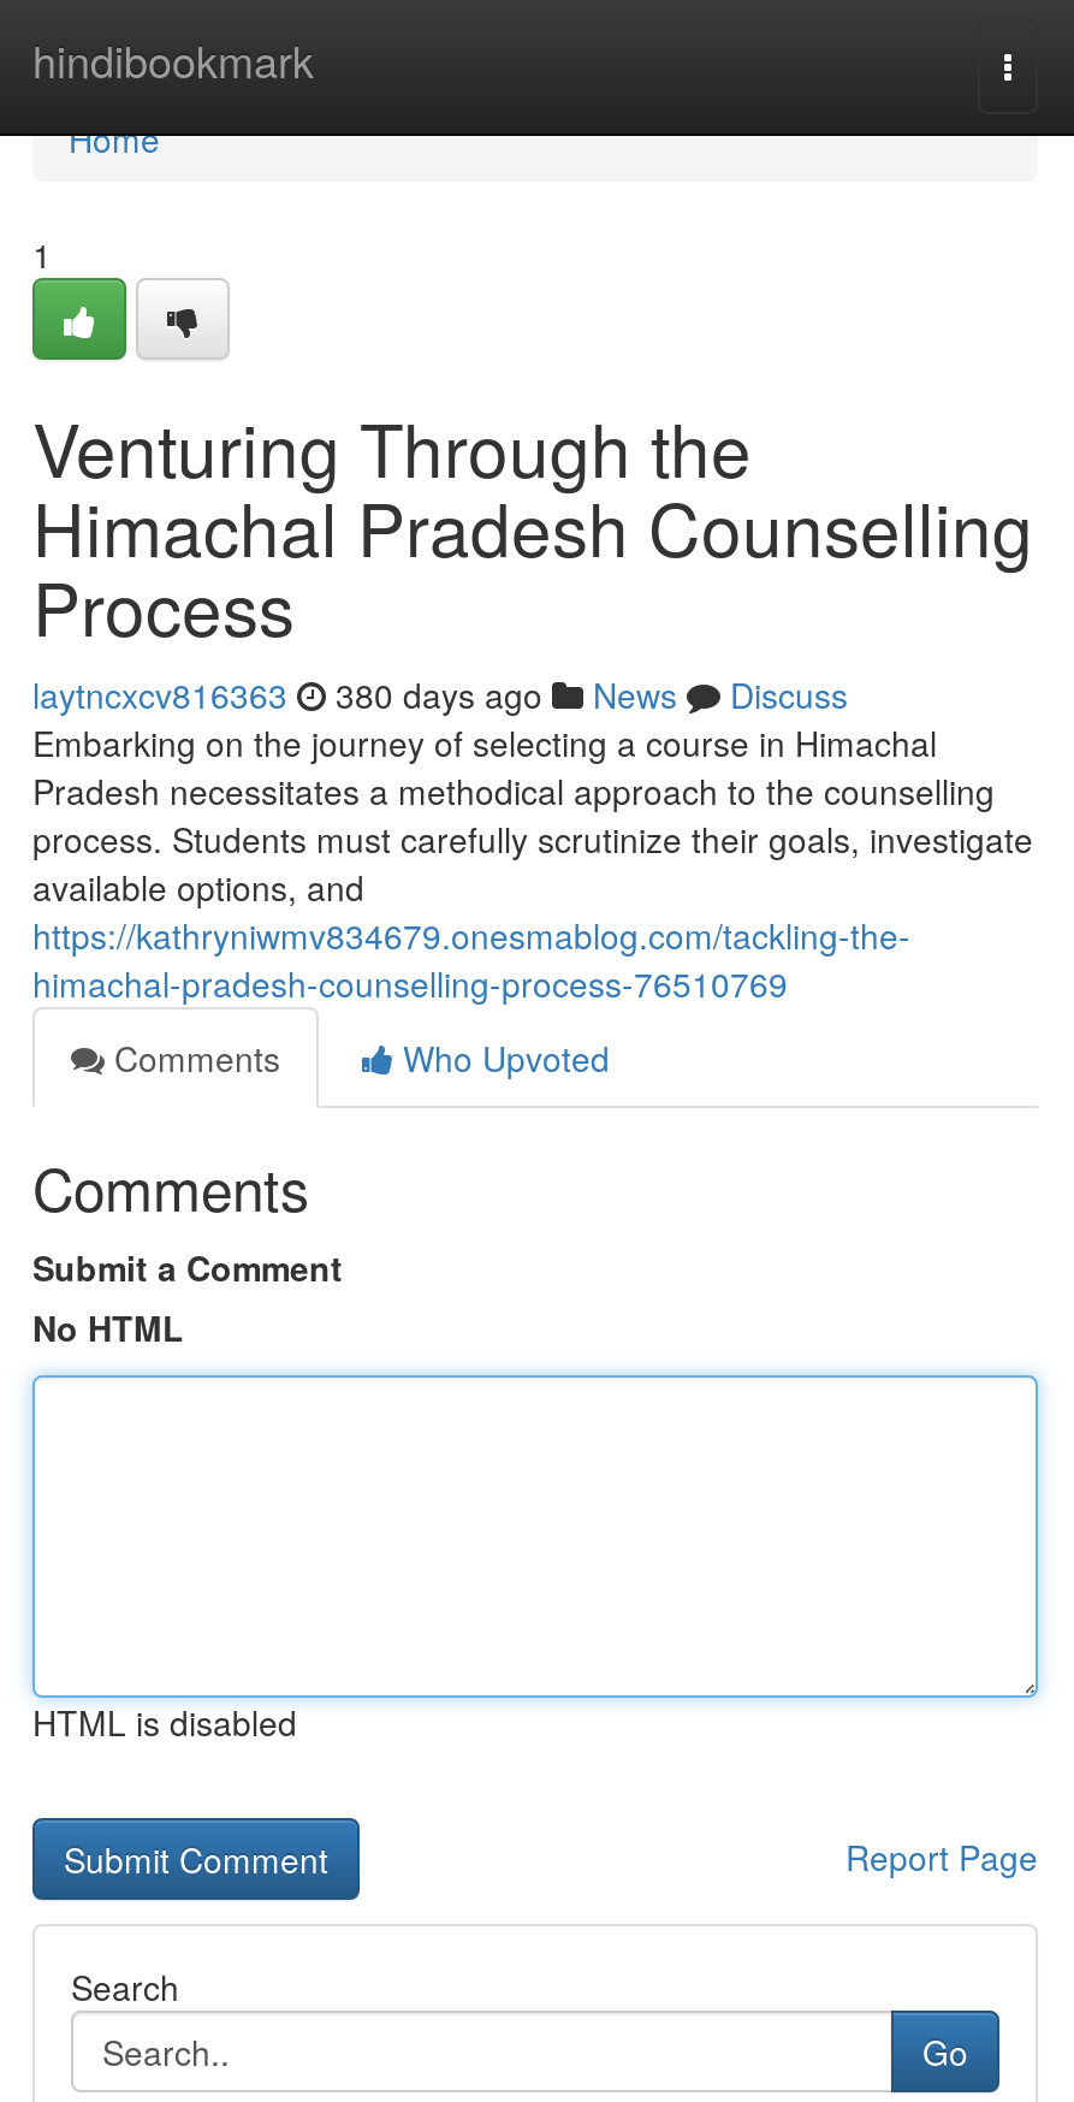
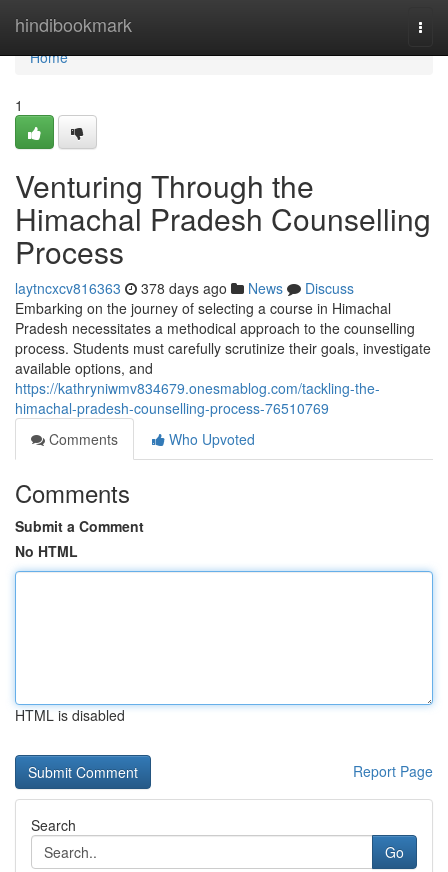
- laytncxcv816363 380 days ago News Discuss
+ laytncxcv816363 378 days ago News Discuss
